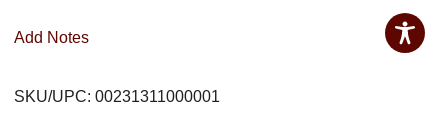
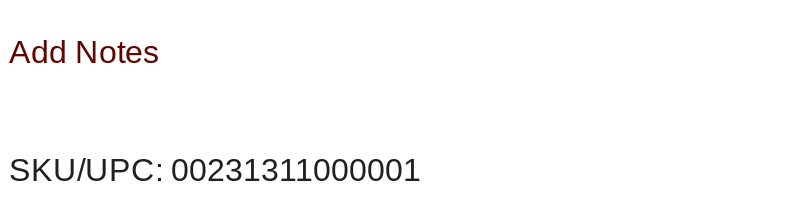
- [image]
